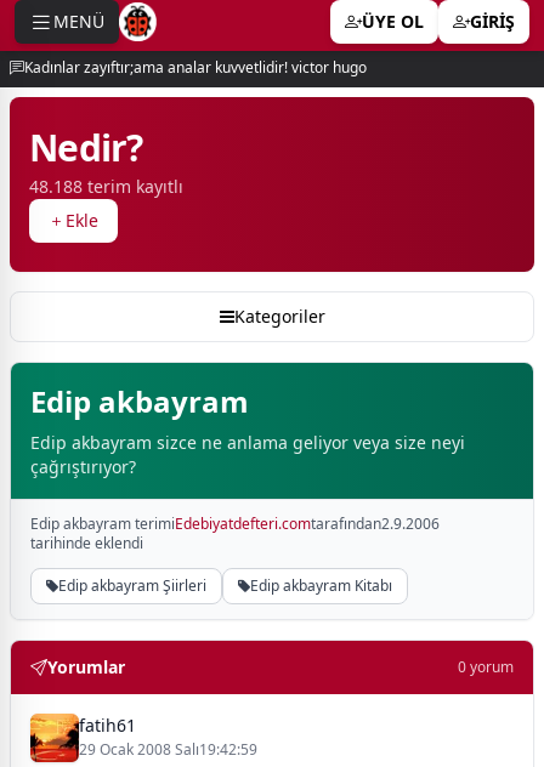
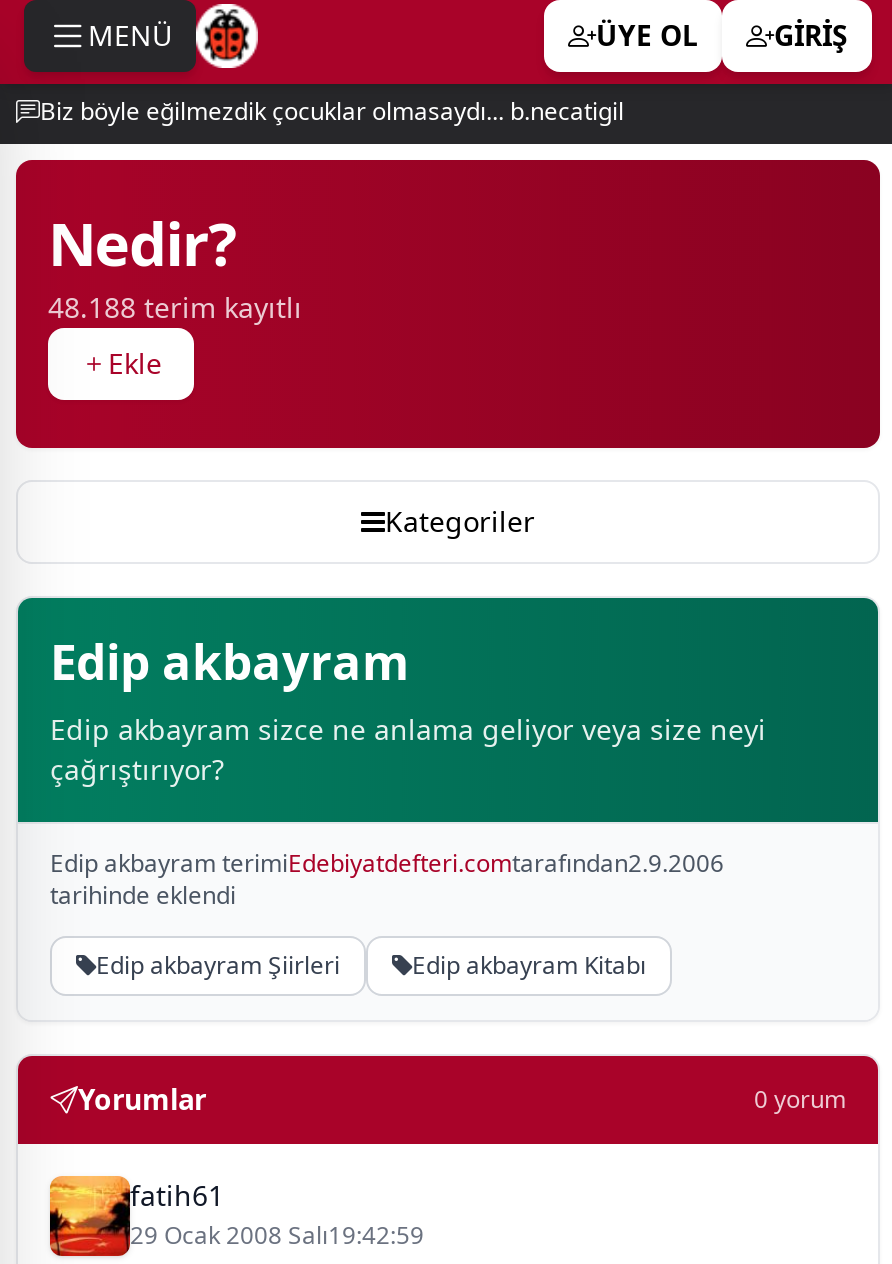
- Kadınlar zayıftır;ama analar kuvvetlidir! victor hugo
+ Biz böyle eğilmezdik çocuklar olmasaydı... b.necatigil
